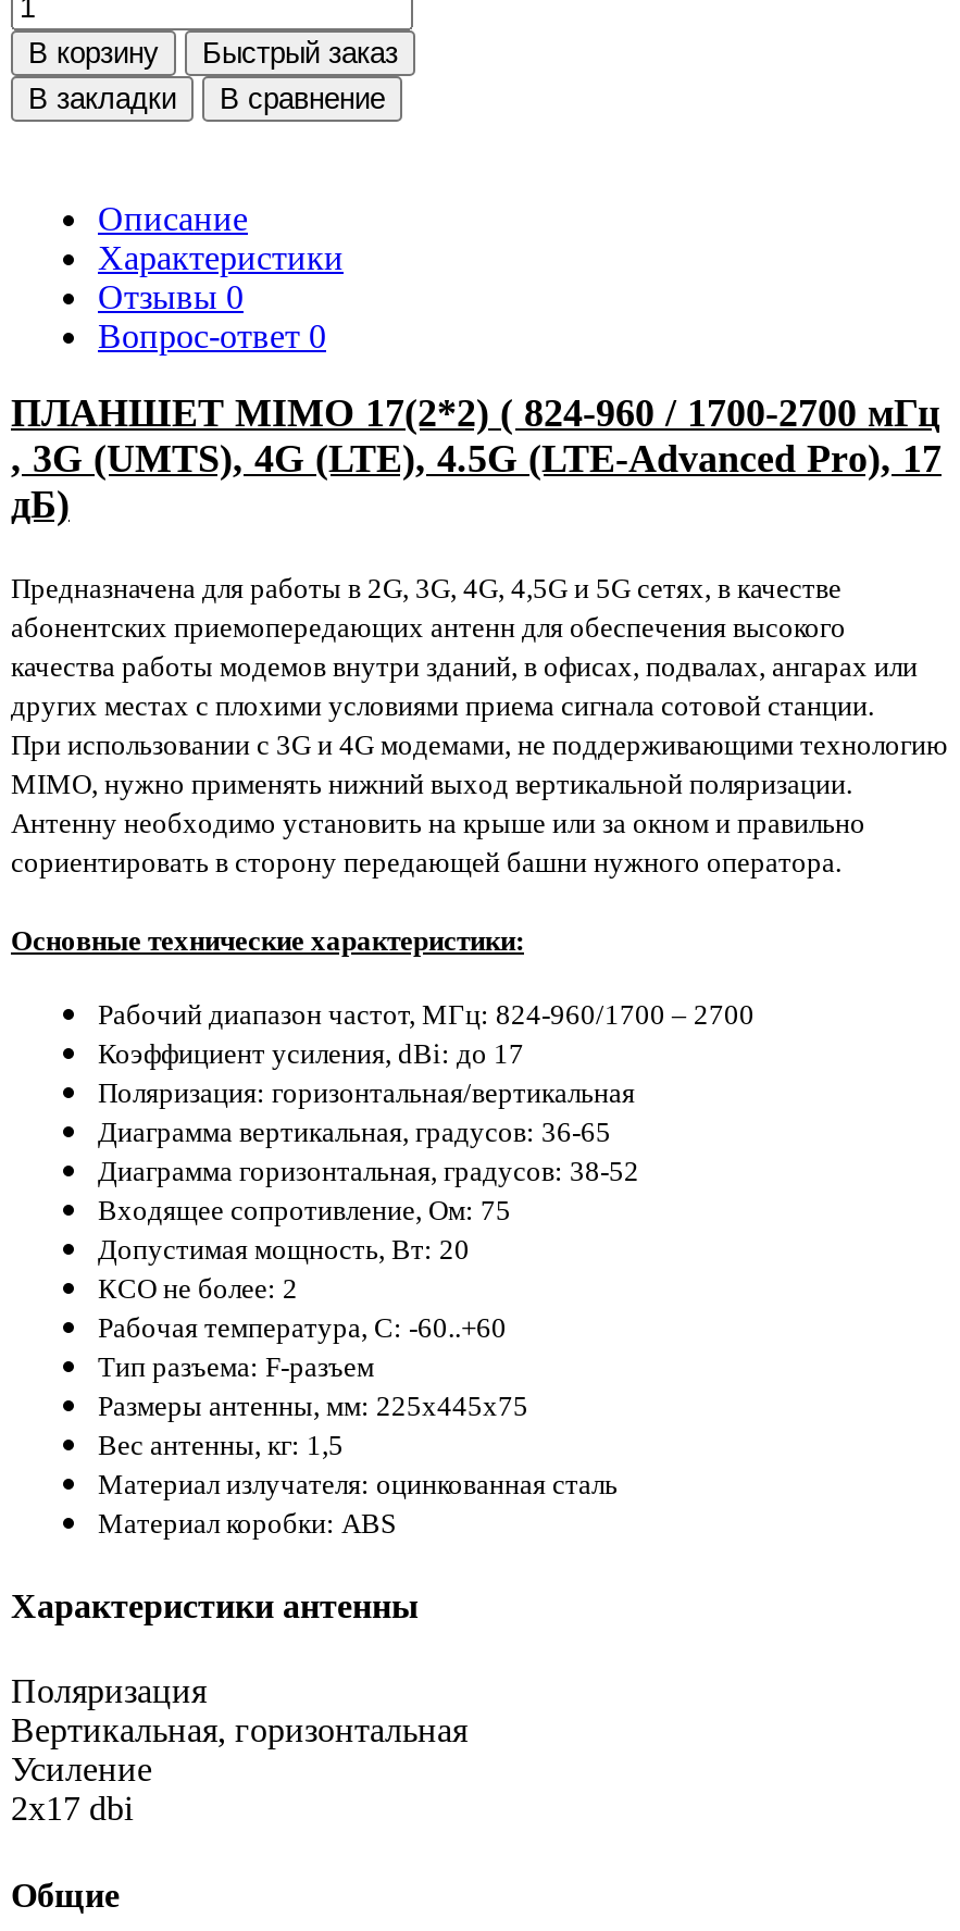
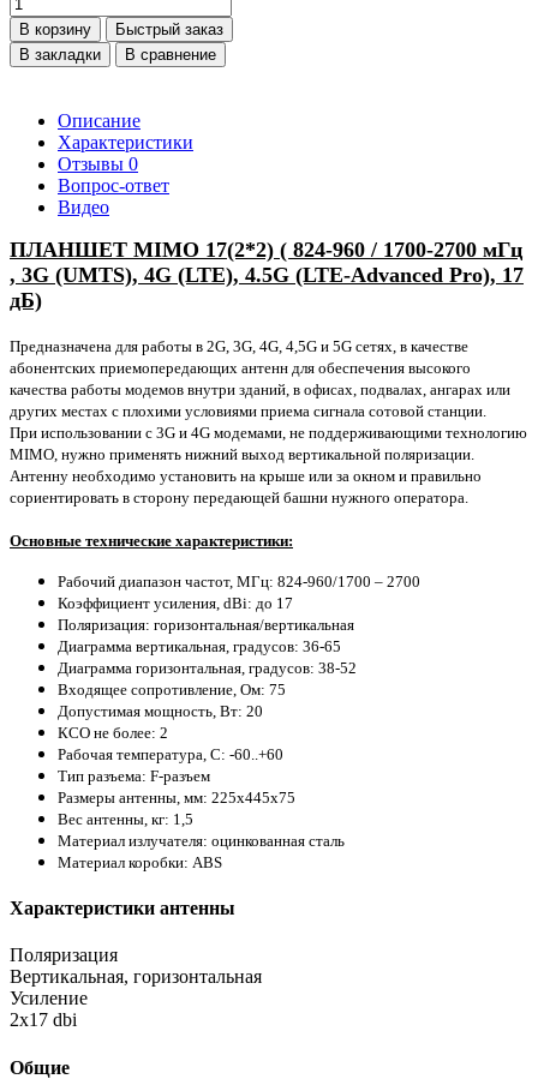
- Вопрос-ответ 0
+ Вопрос-ответ
+ Видео
